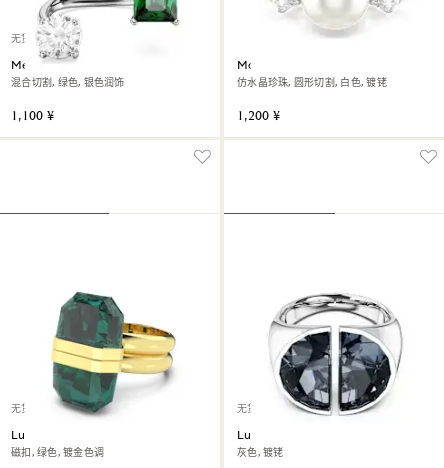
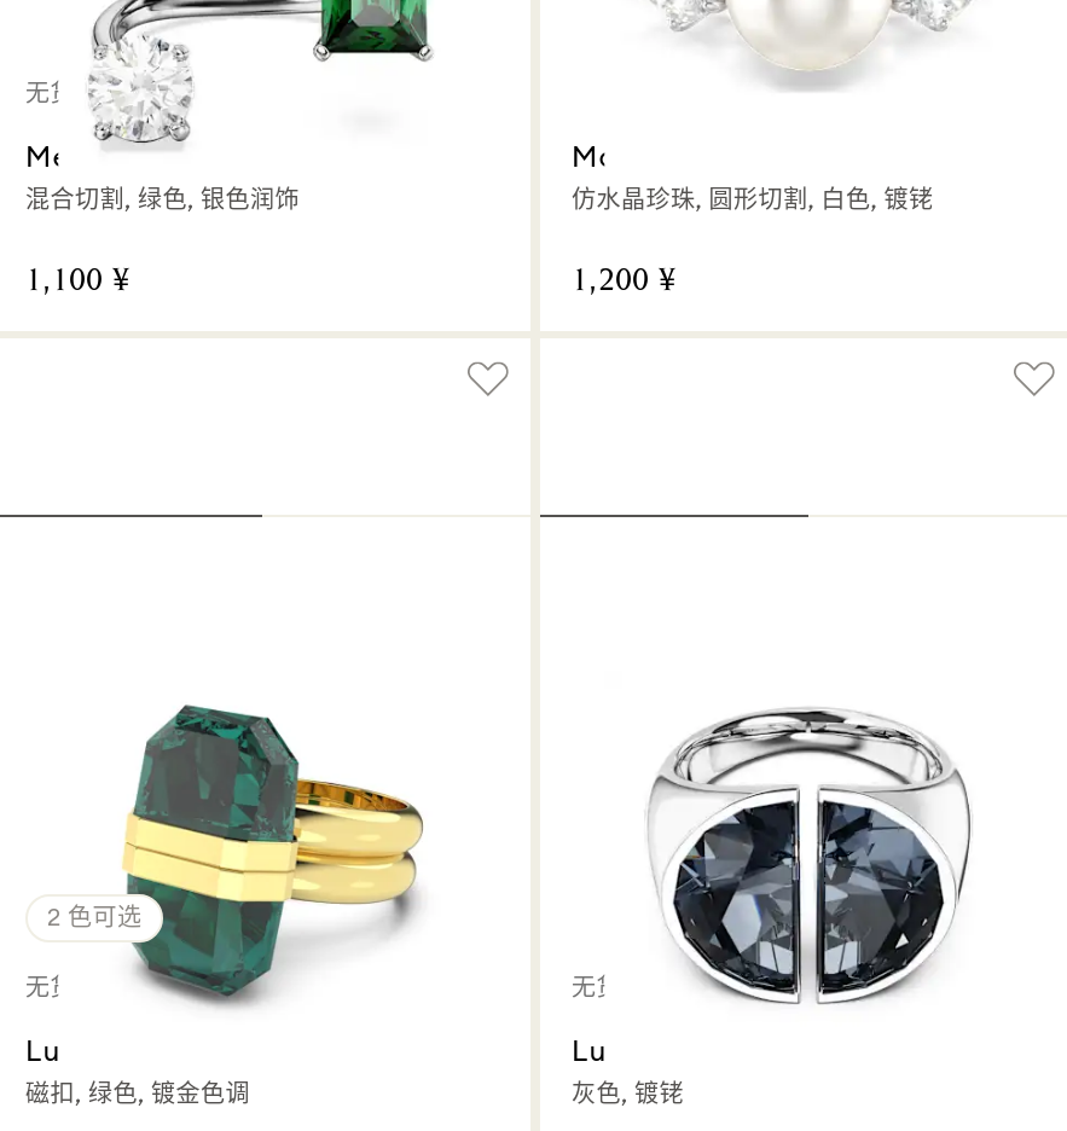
+ 2 色可选
